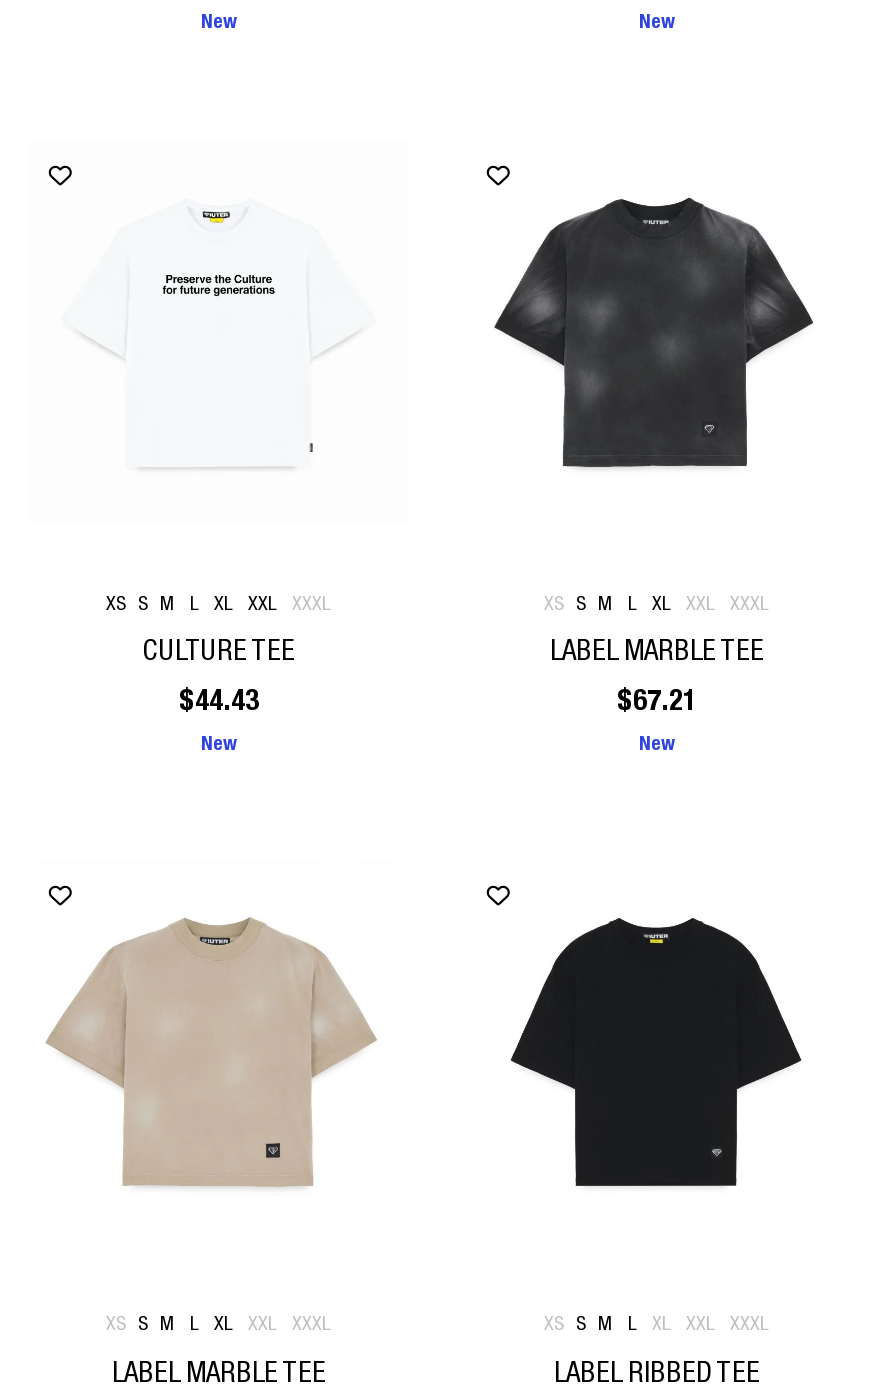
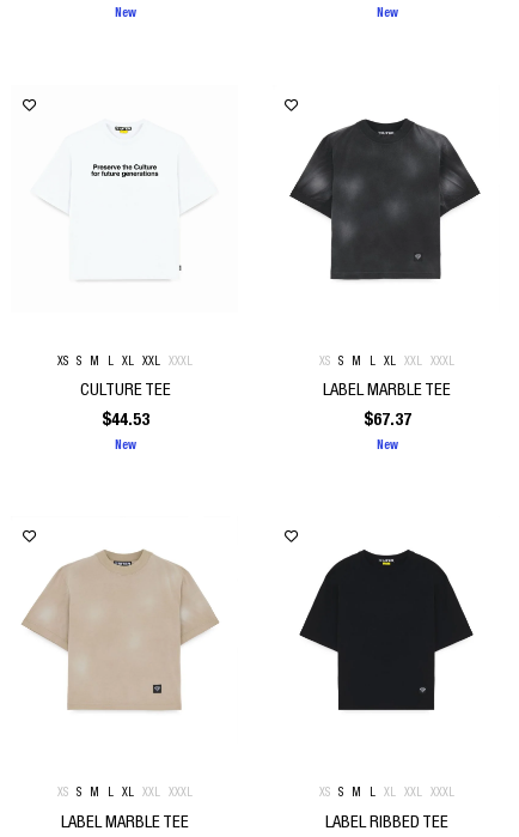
- $44.43
+ $44.53

- $67.21
+ $67.37
